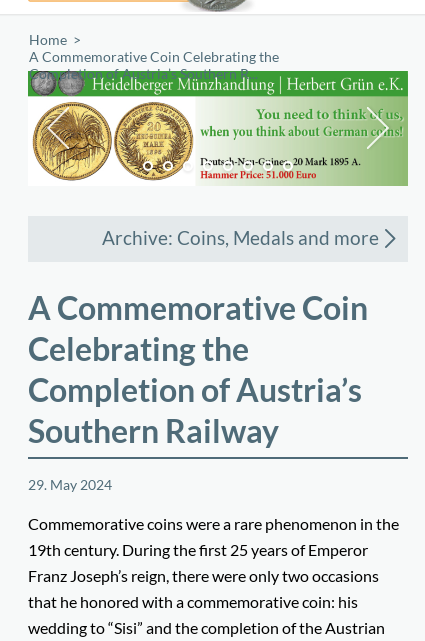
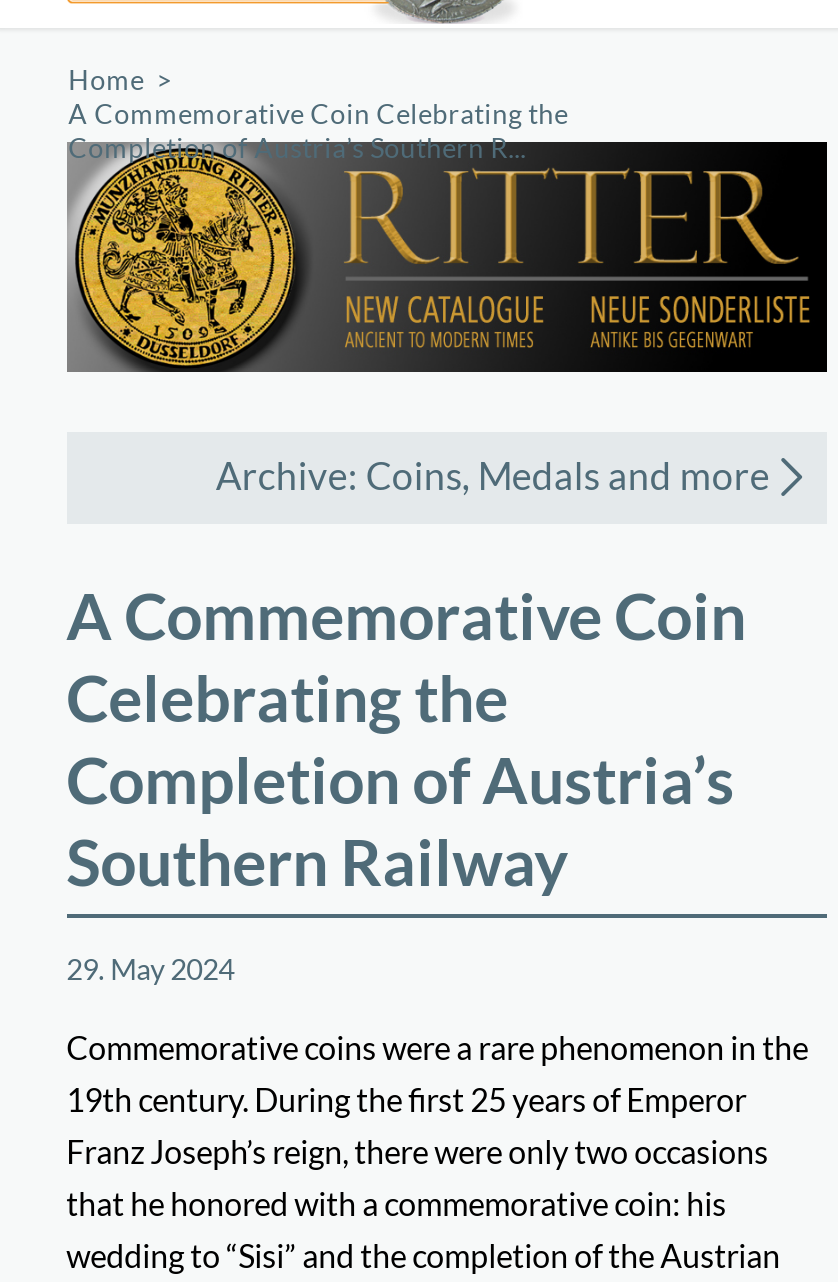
- [image]
+ [image]
